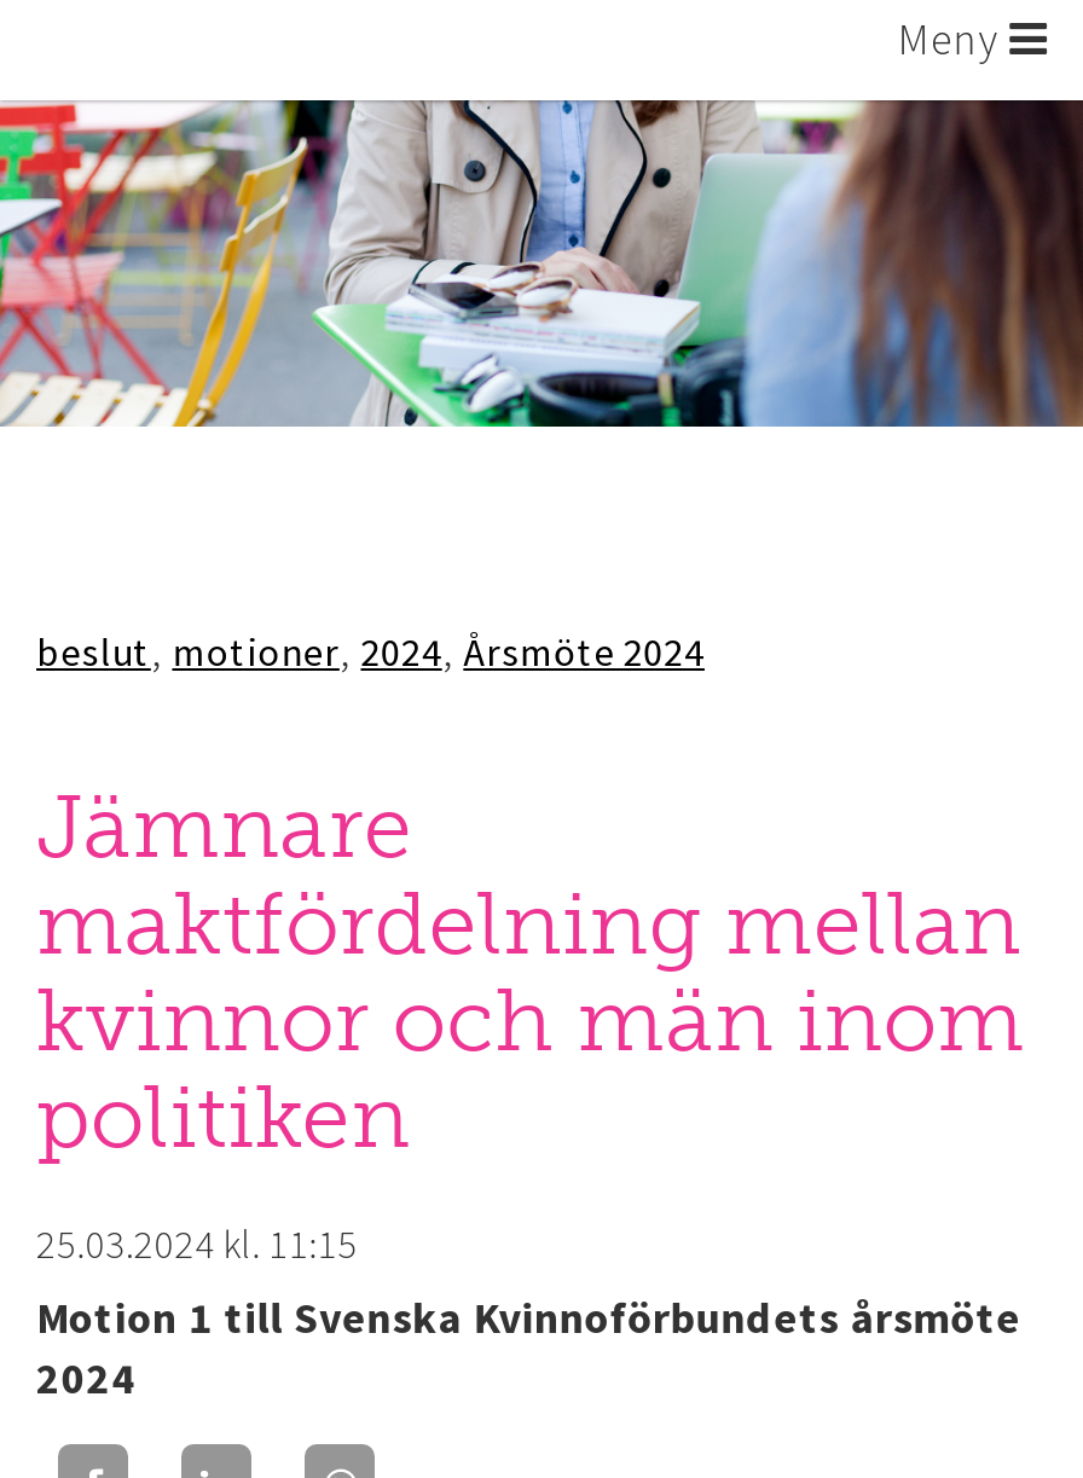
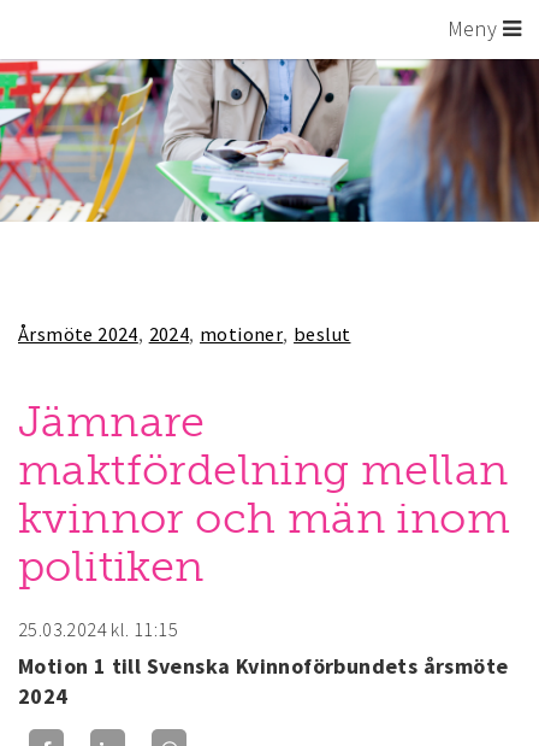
- beslut motioner 2024 Årsmöte 2024
+ Årsmöte 2024 2024 motioner beslut
